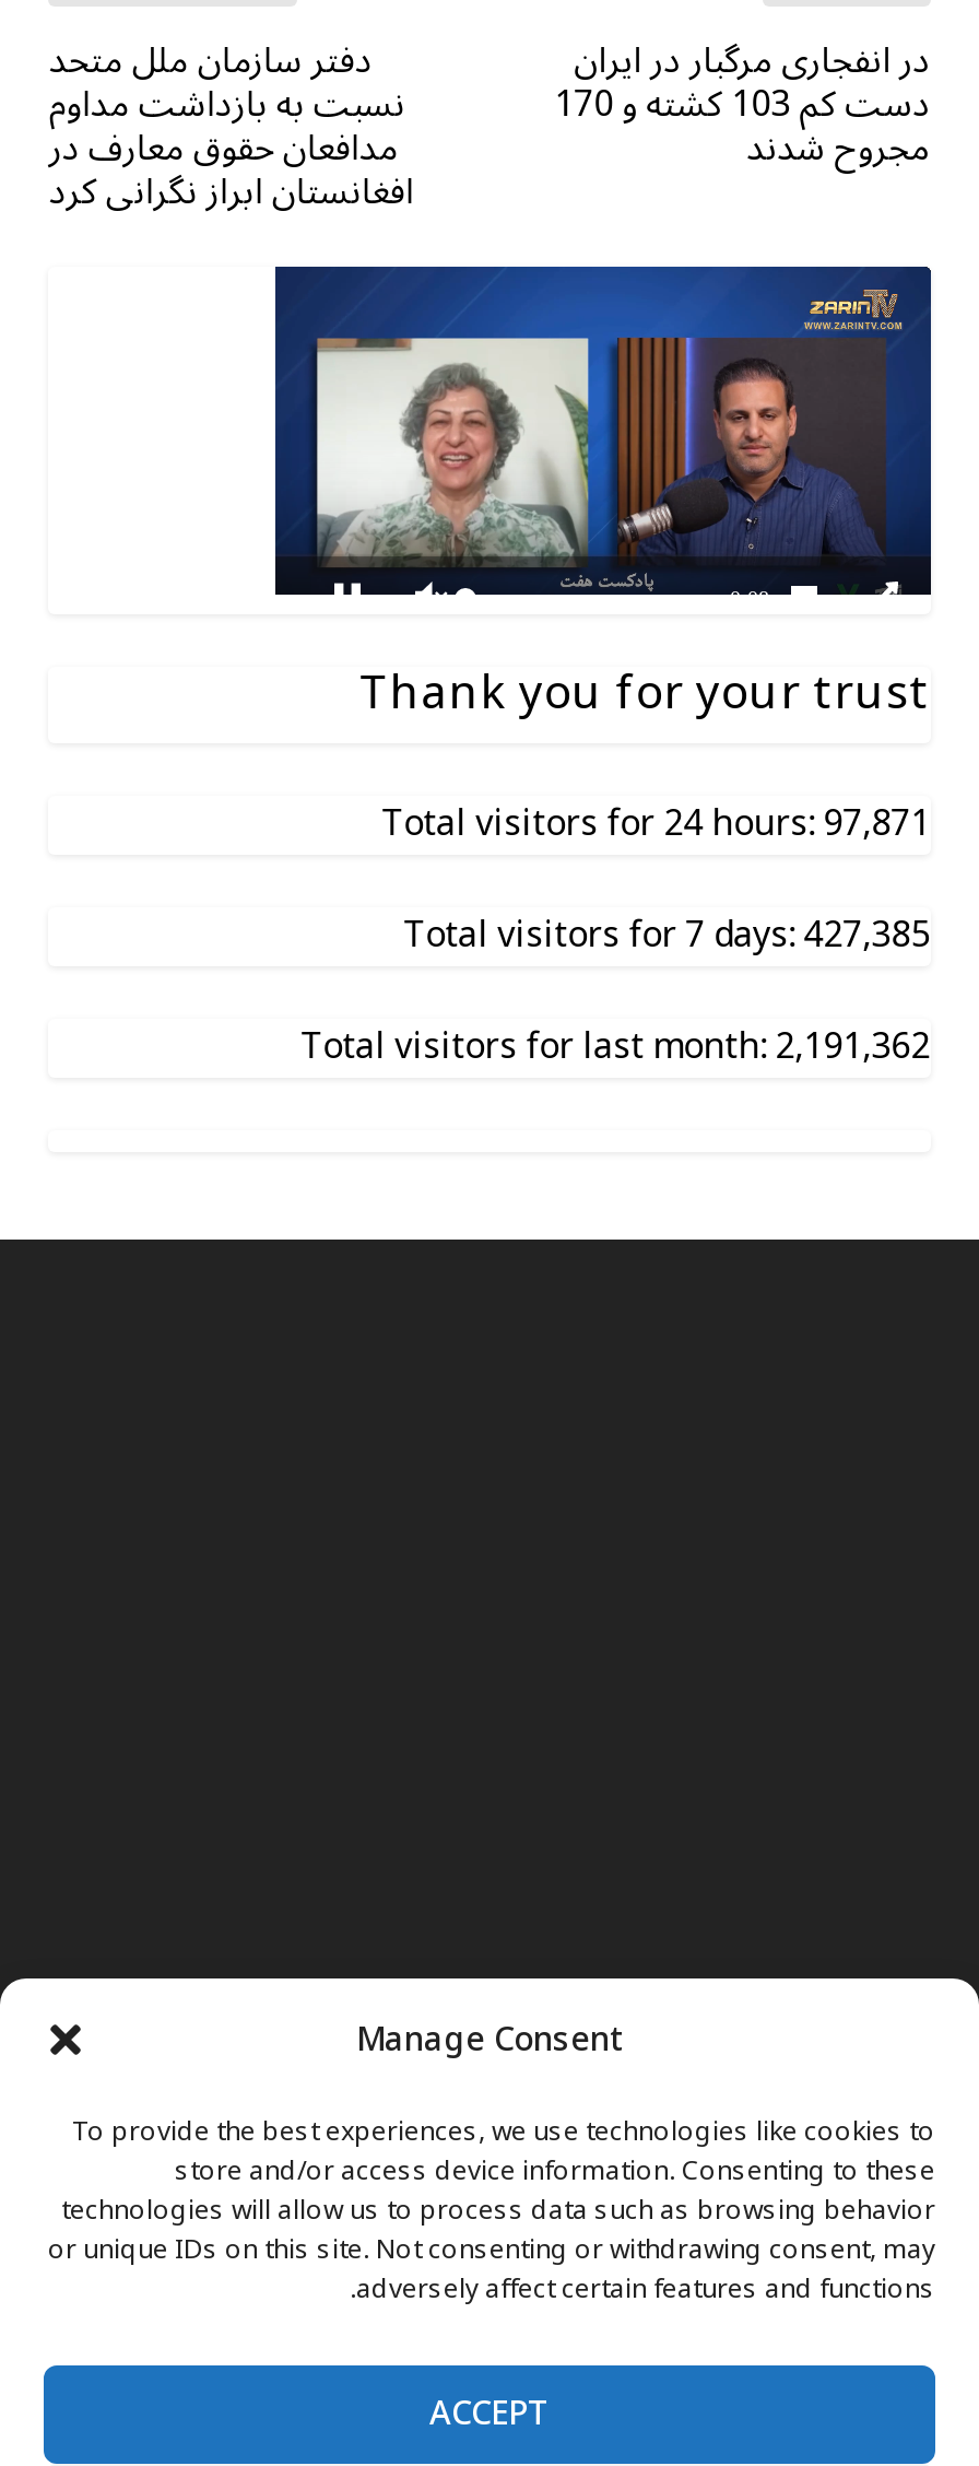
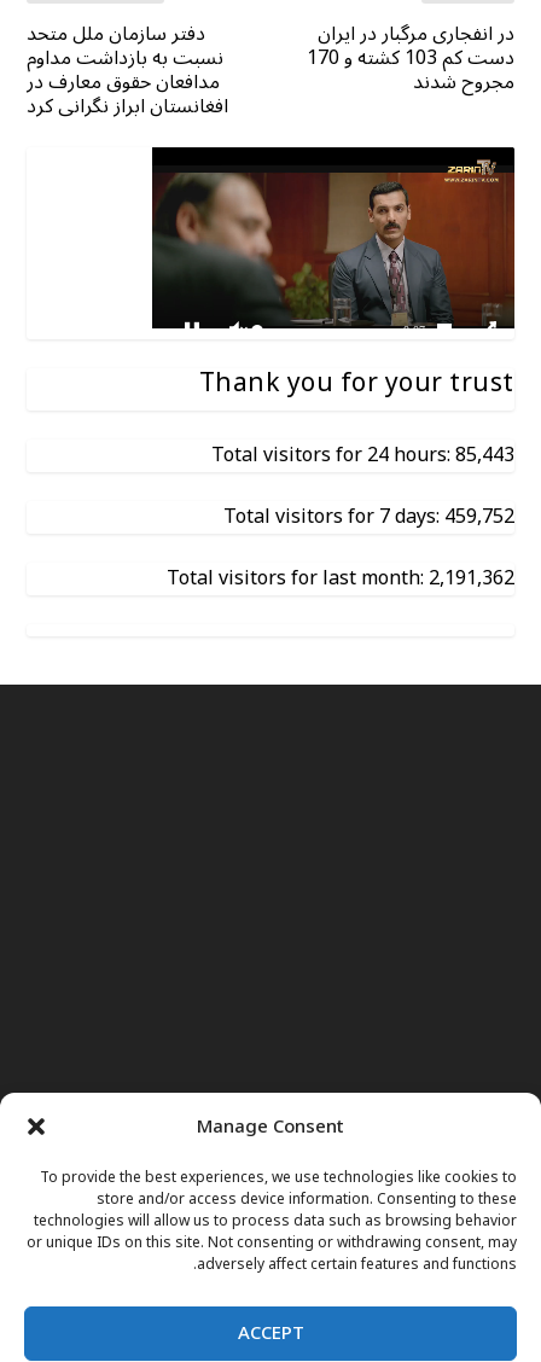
- [image]
+ [image]

- Total visitors for 24 hours: 97,871
+ Total visitors for 24 hours: 85,443

- Total visitors for 7 days: 427,385
+ Total visitors for 7 days: 459,752
